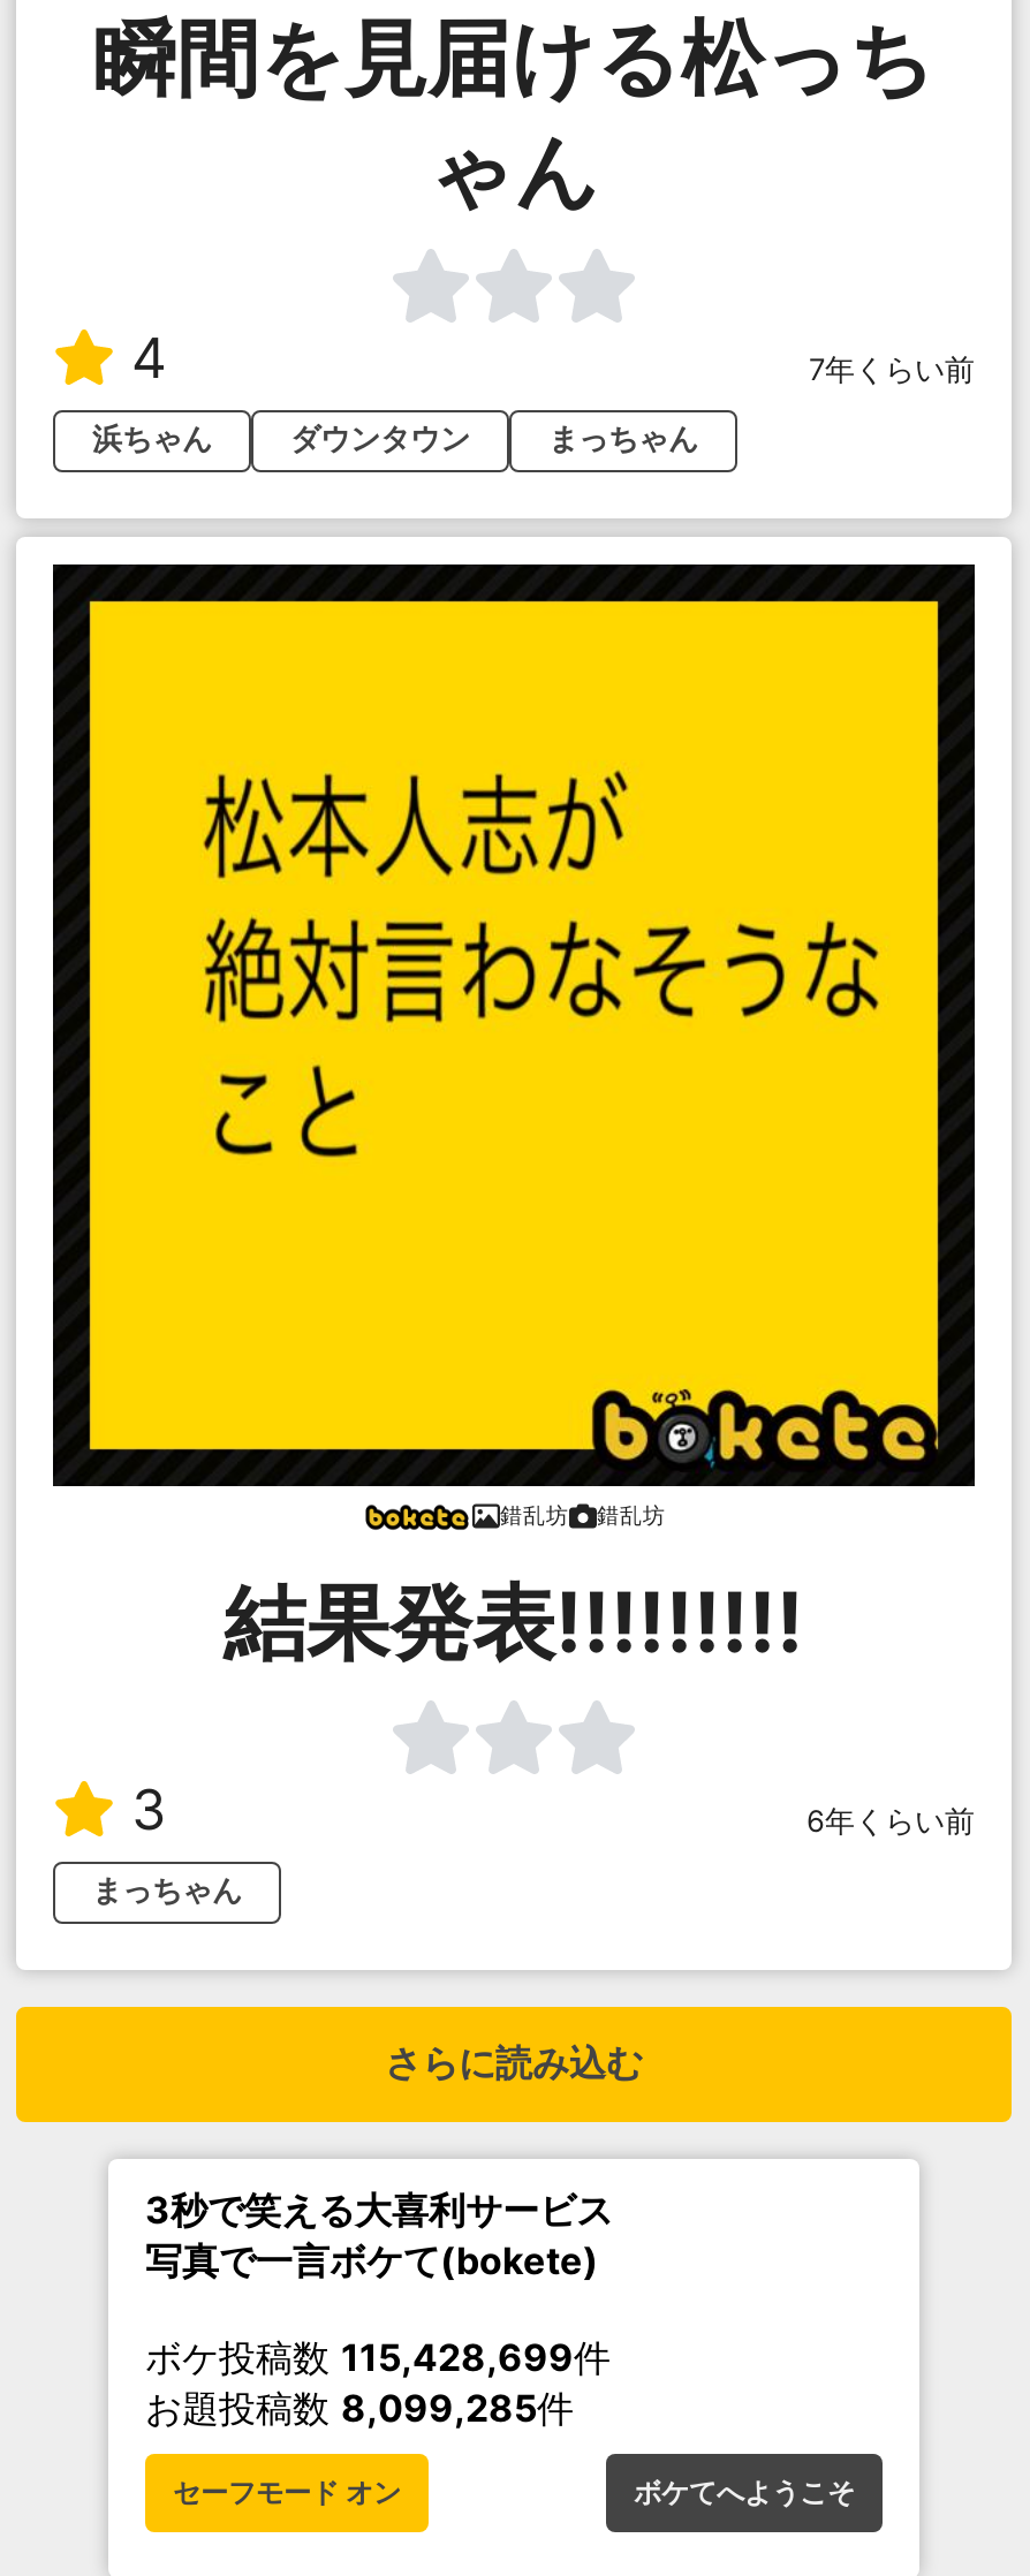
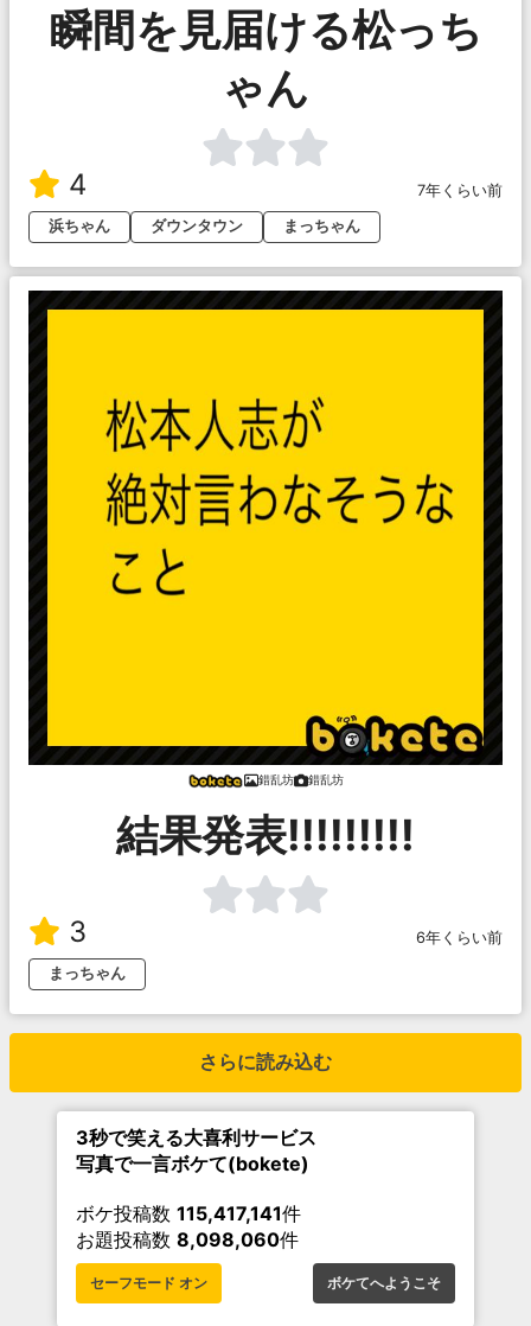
- ボケ投稿数115,428,699件
+ ボケ投稿数115,417,141件

- お題投稿数8,099,285件
+ お題投稿数8,098,060件
